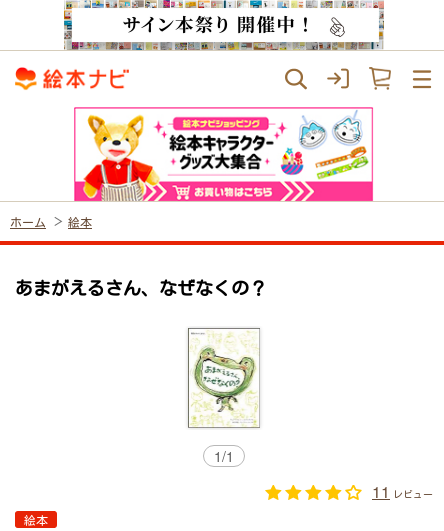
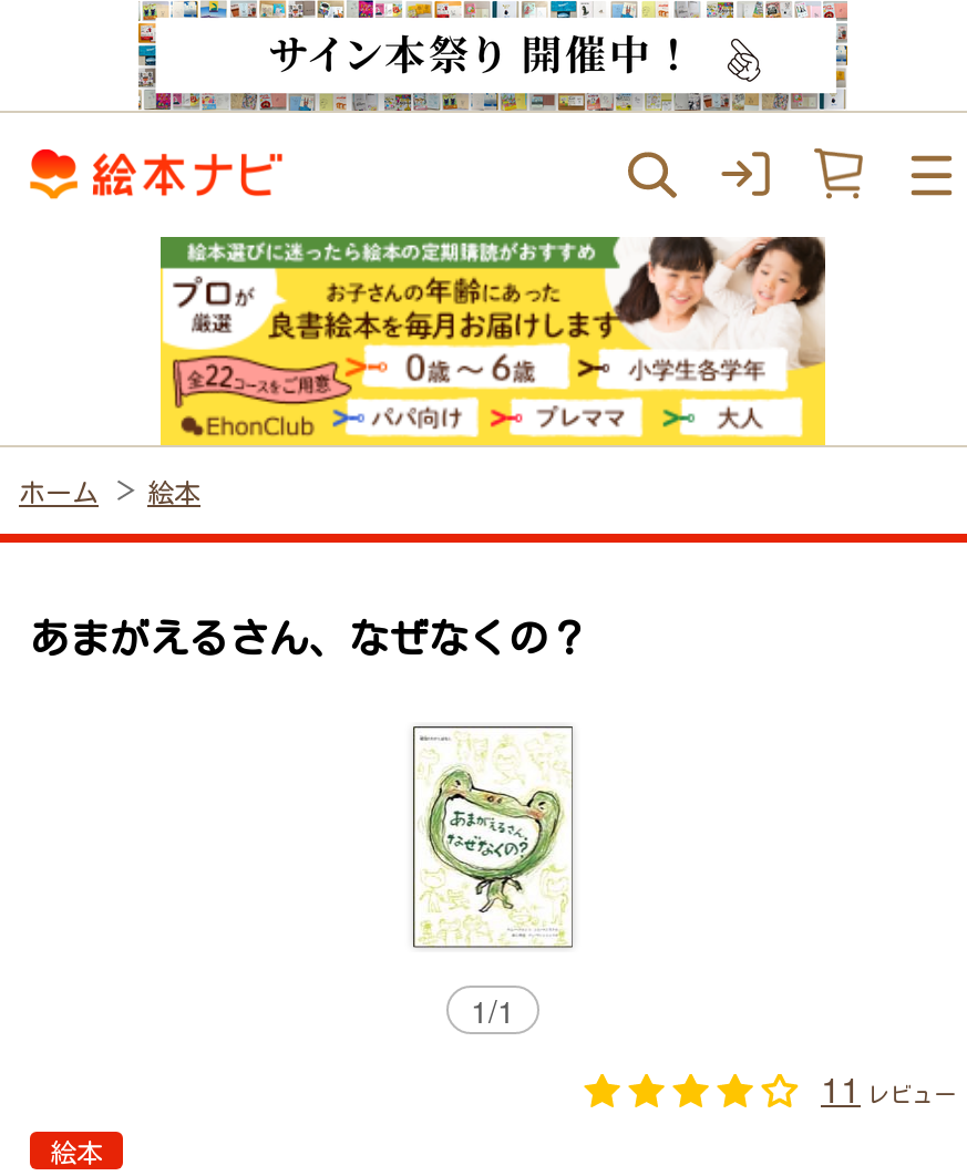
- [image]
+ [image]
